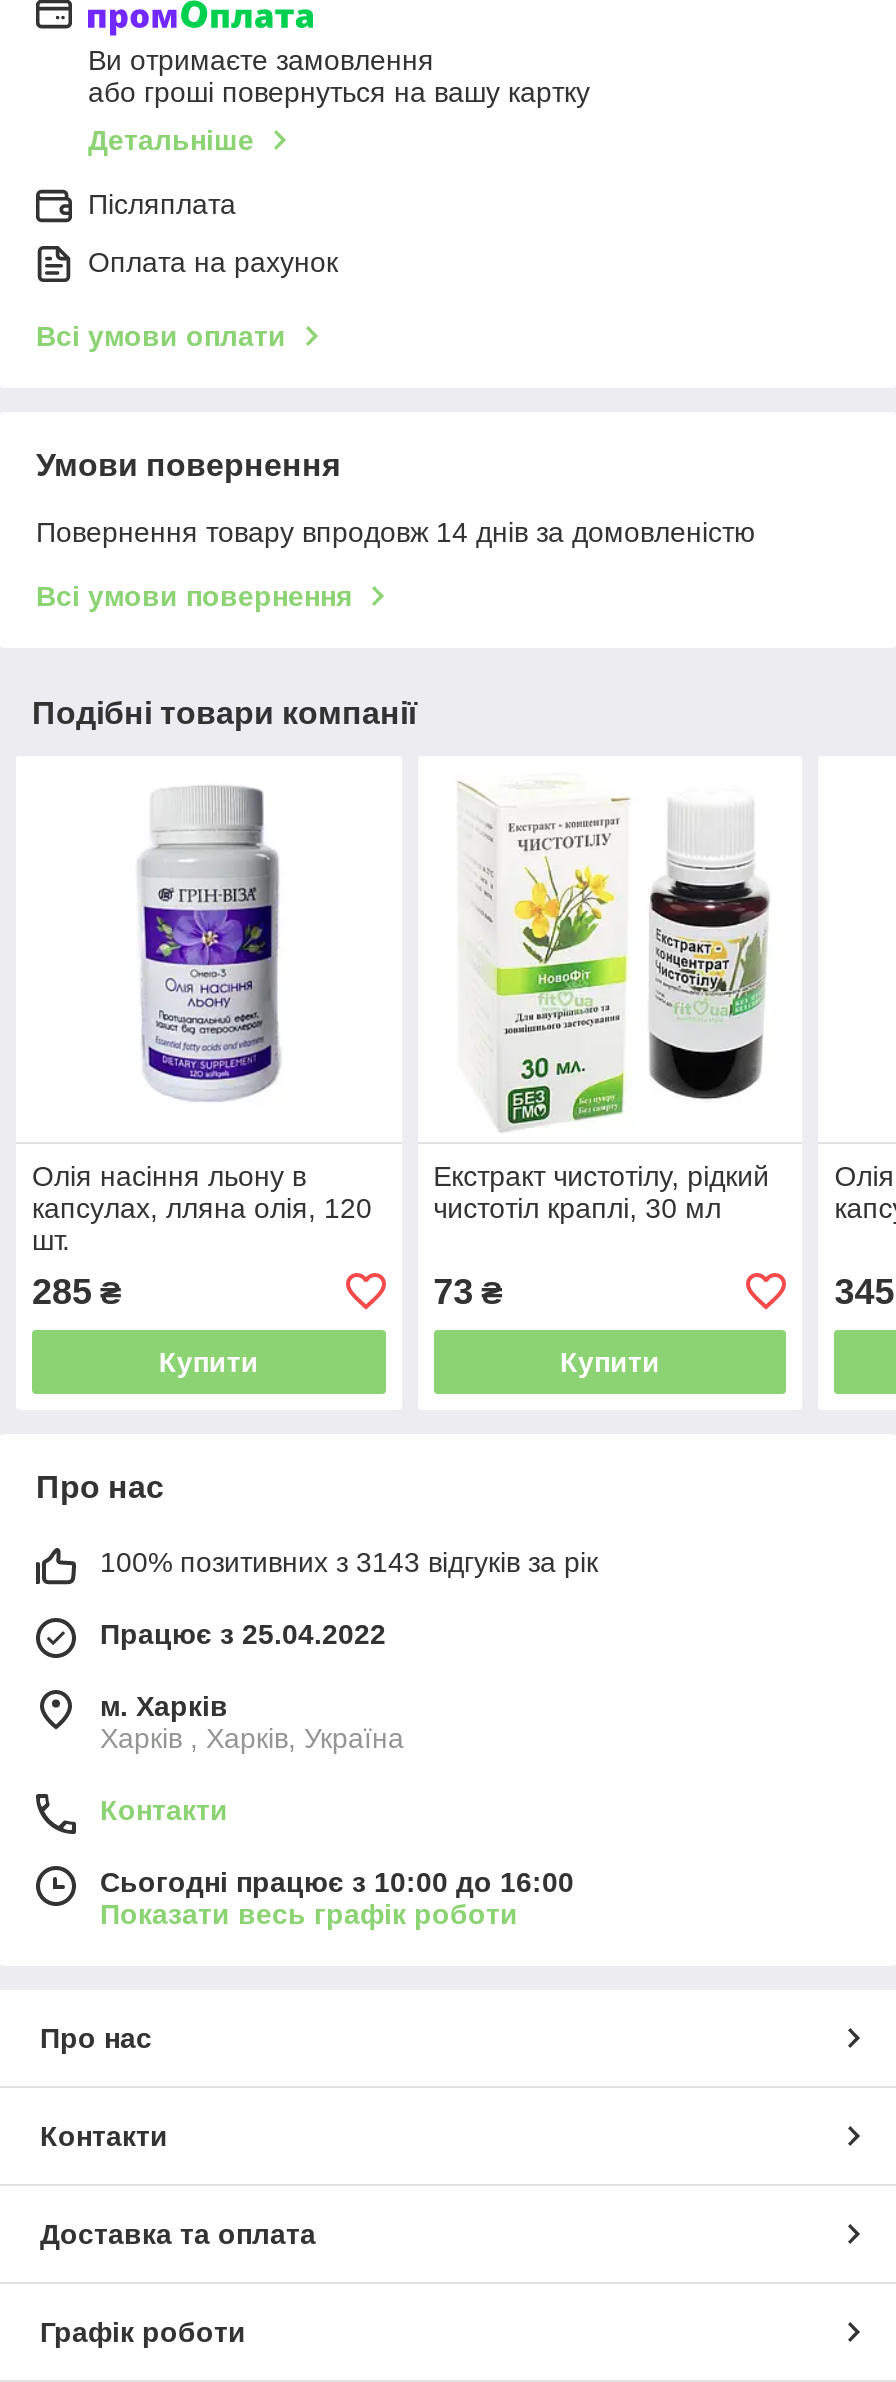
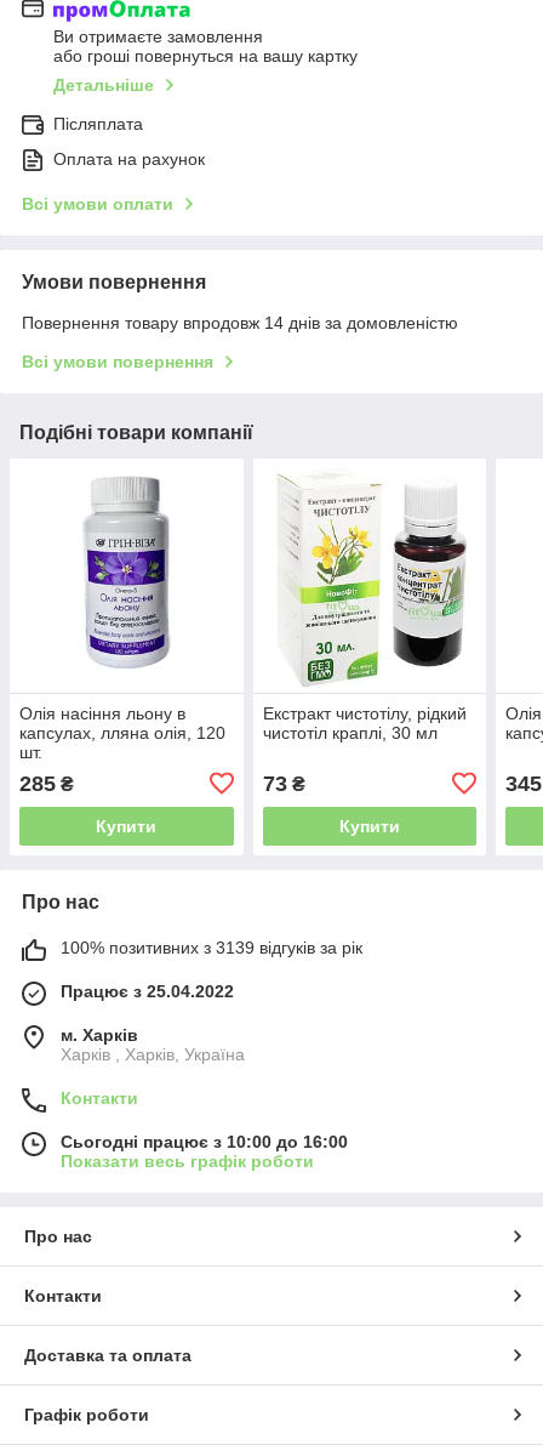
- 100% позитивних з 3143 відгуків за рік
+ 100% позитивних з 3139 відгуків за рік
